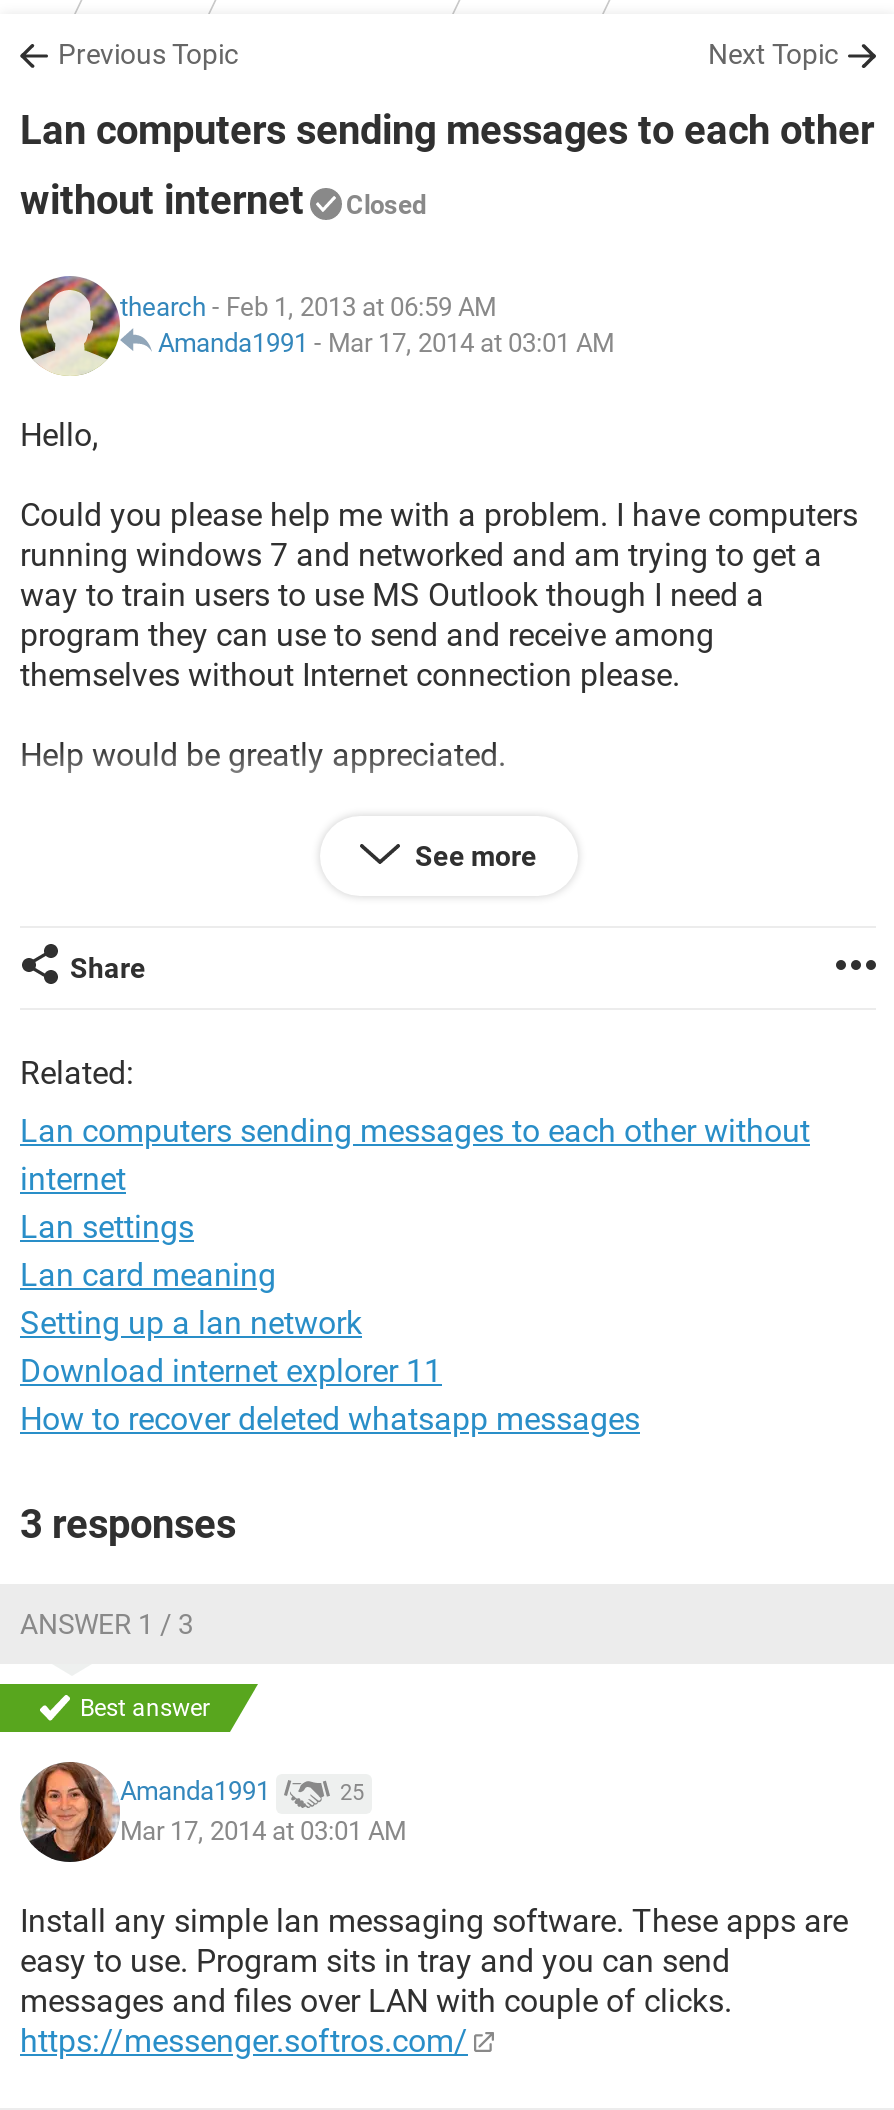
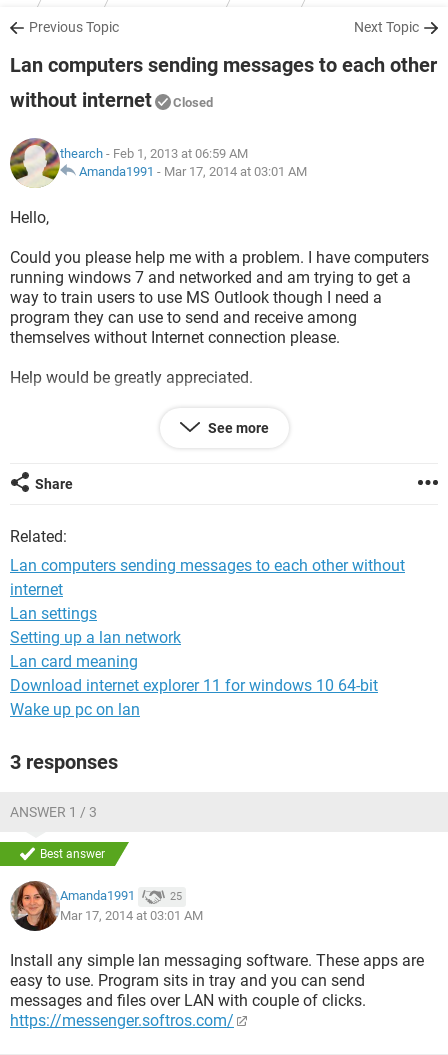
moved down: Lan card meaning

moved up: Setting up a lan network

- Download internet explorer 11
- How to recover deleted whatsapp messages
+ Download internet explorer 11 for windows 10 64-bit
+ Wake up pc on lan
